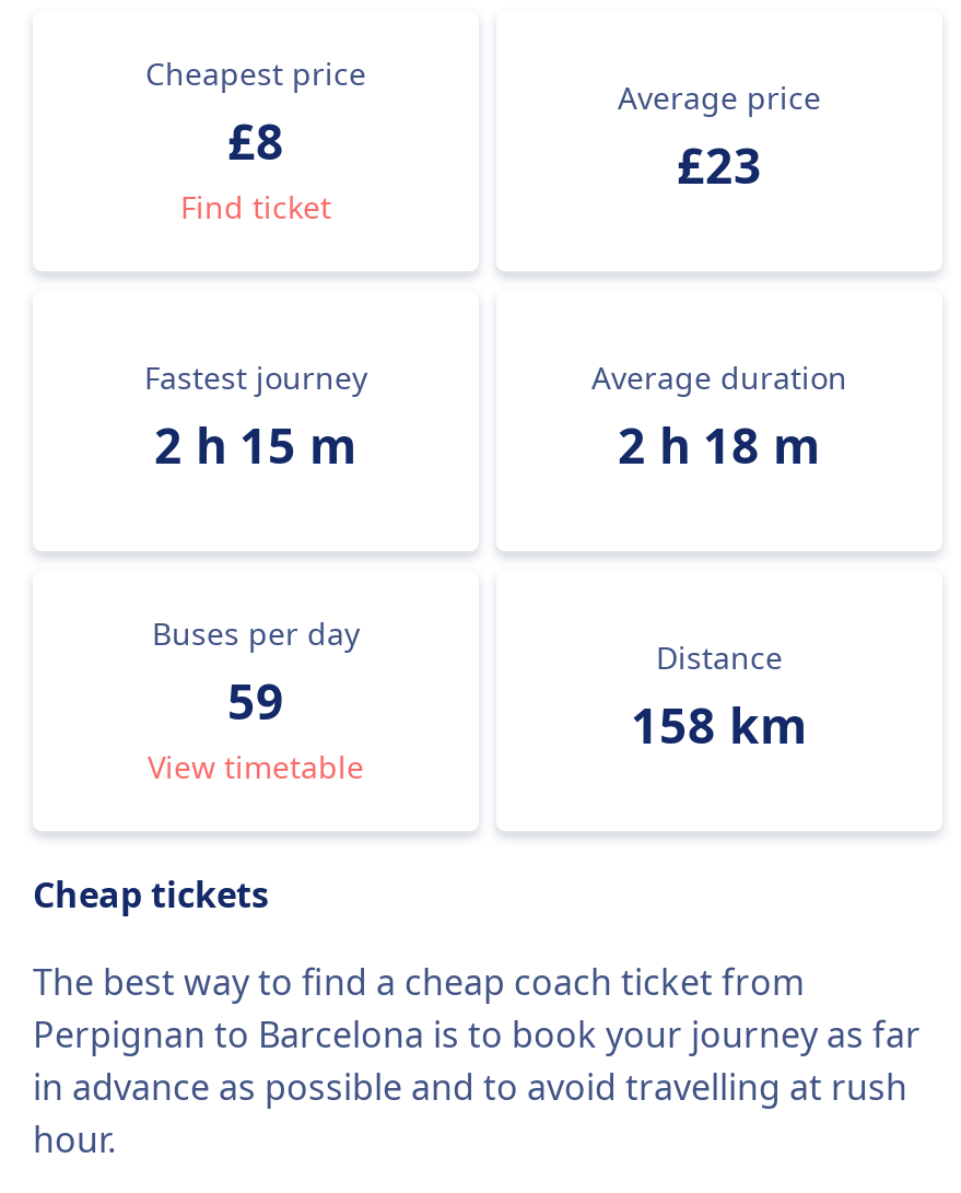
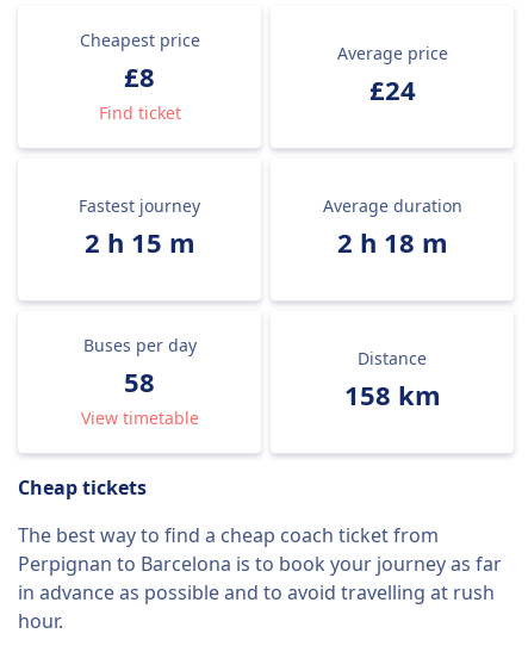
- £23
+ £24

- 59
+ 58
